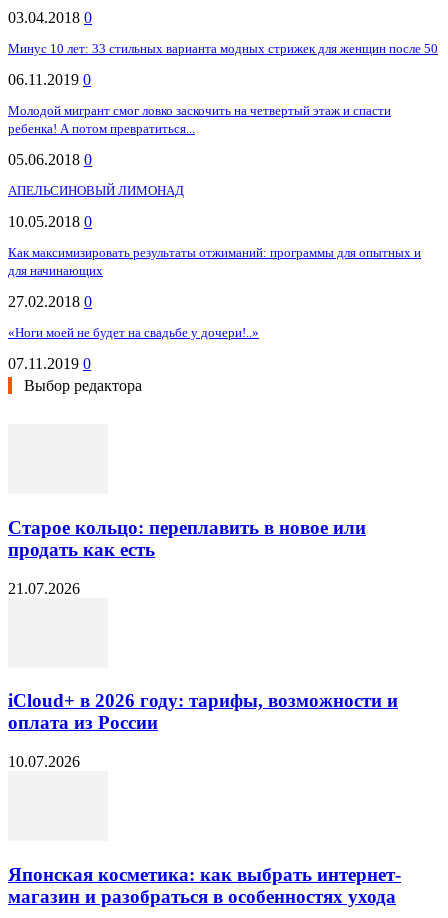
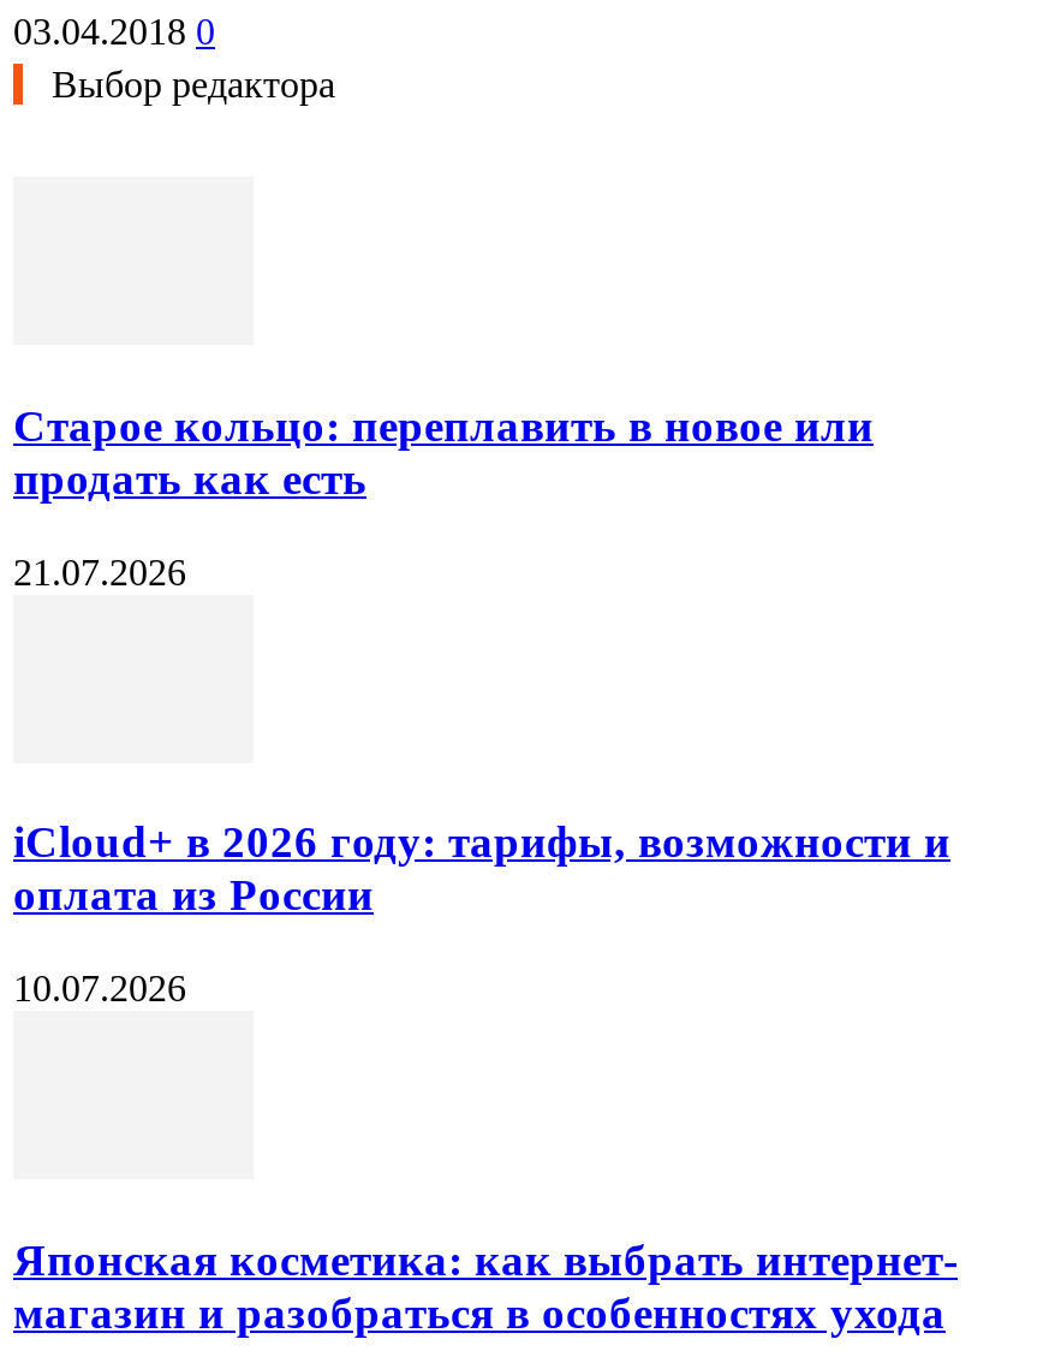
- Минус 10 лет: 33 стильных варианта модных стрижек для женщин после 50
- 06.11.2019 0
- Молодой мигрант смог ловко заскочить на четвертый этаж и спасти
- ребенка! А потом превратиться...
- 05.06.2018 0
- АПЕЛЬСИНОВЫЙ ЛИМОНАД
- 10.05.2018 0
- Как максимизировать результаты отжиманий: программы для опытных и
- для начинающих
- 27.02.2018 0
- «Ноги моей не будет на свадьбе у дочери!..»
- 07.11.2019 0
